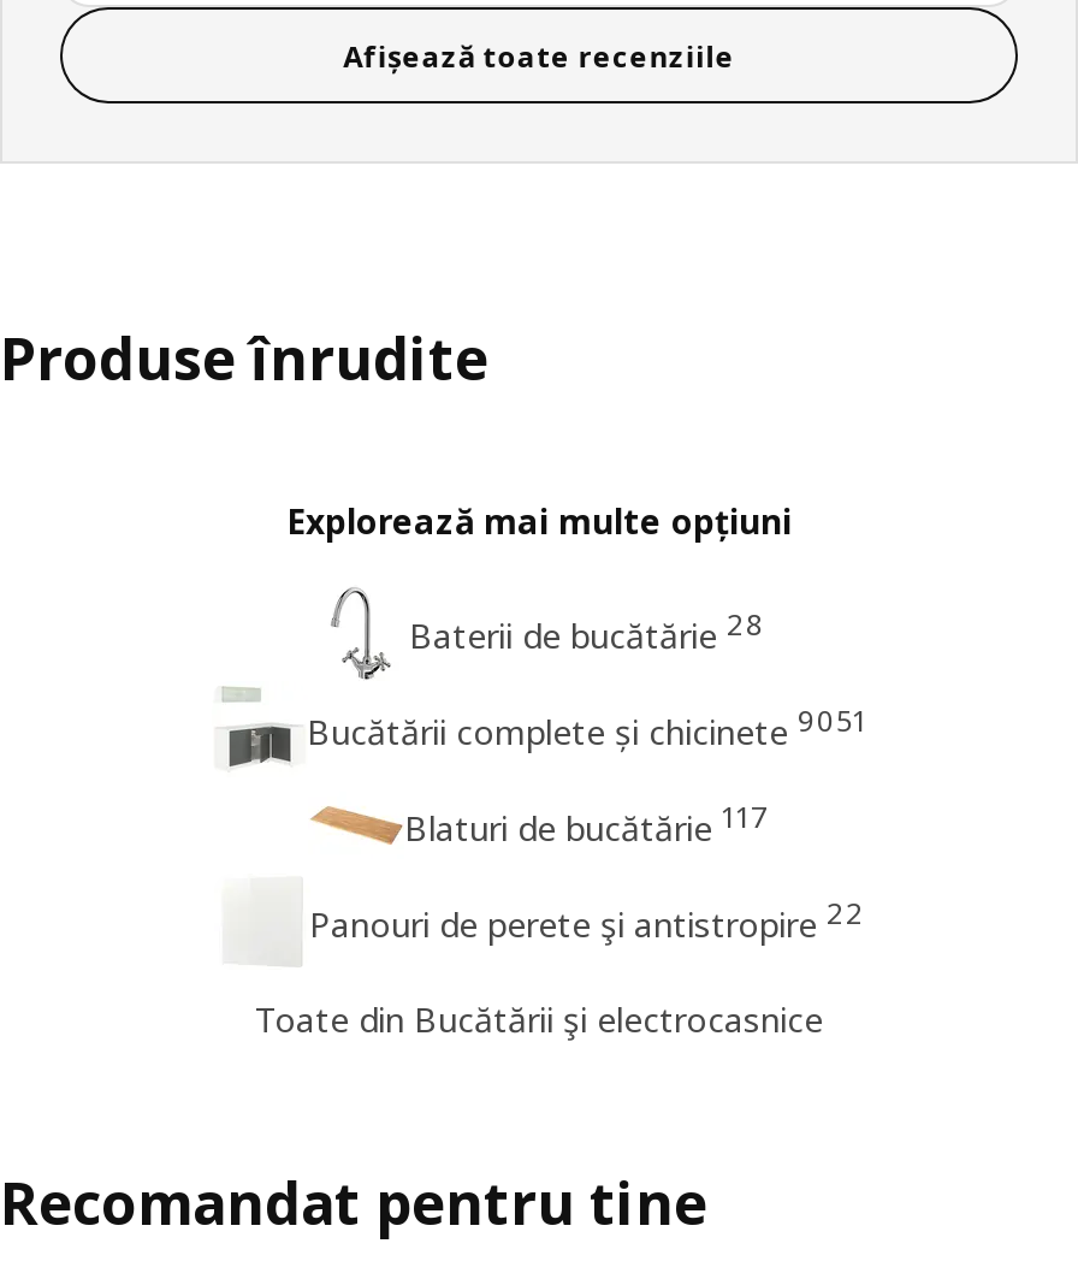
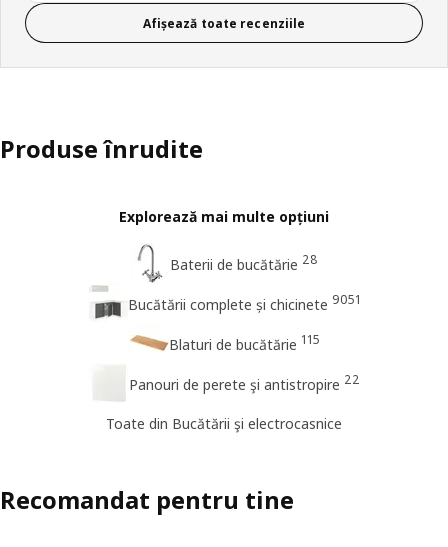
- Blaturi de bucătărie 117
+ Blaturi de bucătărie 115
